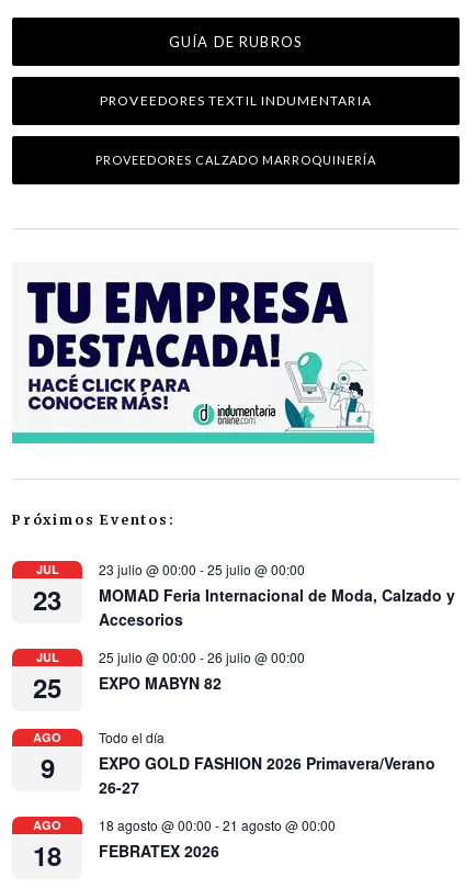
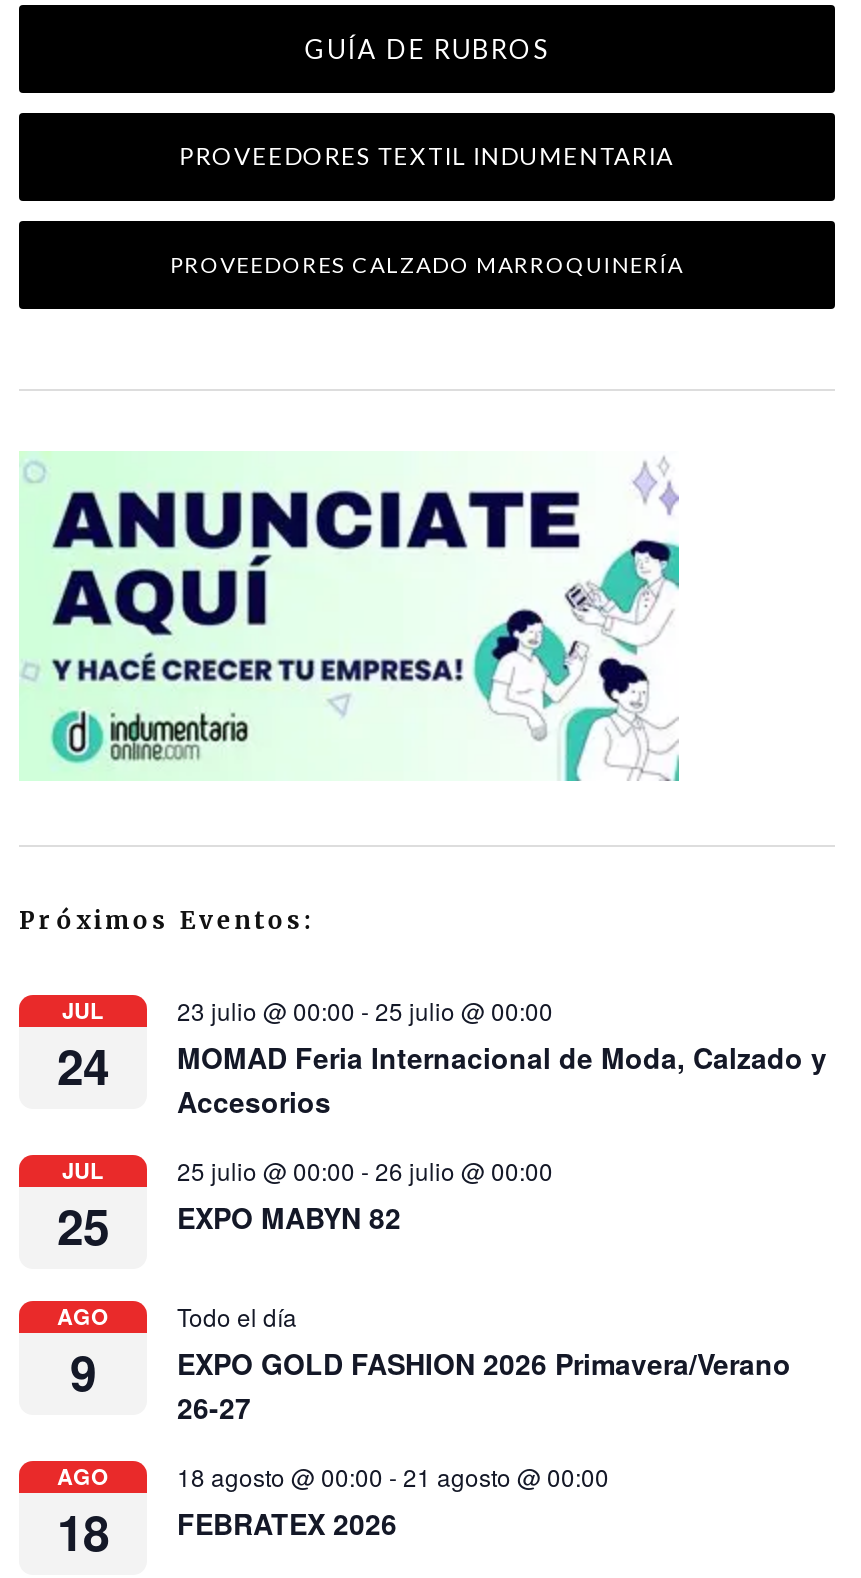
- [image]
+ [image]

- 23 MOMAD Feria Internacional de Moda, Calzado y
+ 24 MOMAD Feria Internacional de Moda, Calzado y
